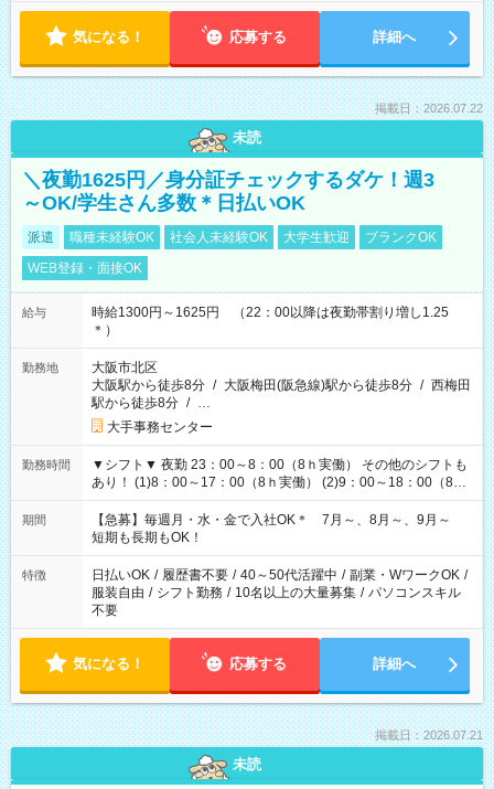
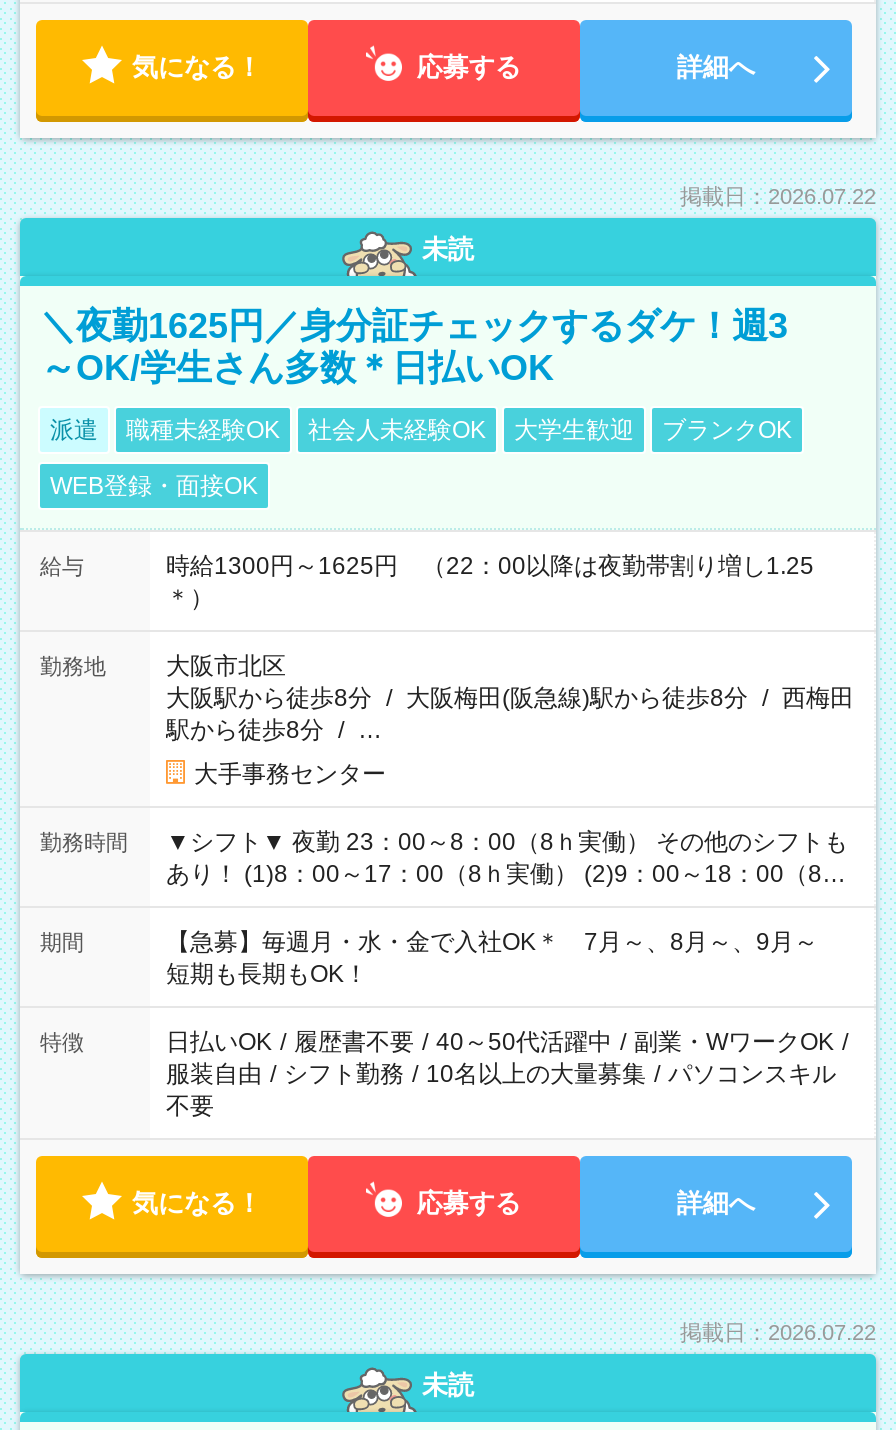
- 掲載日：2026.07.21
+ 掲載日：2026.07.22
